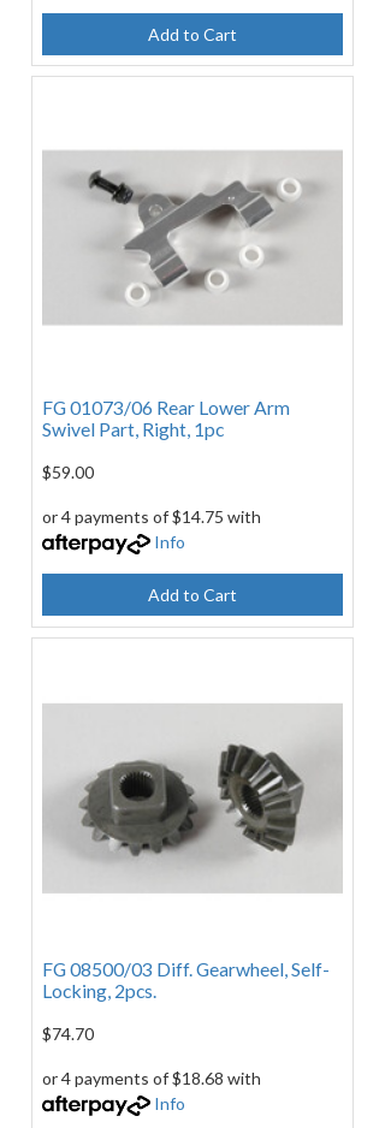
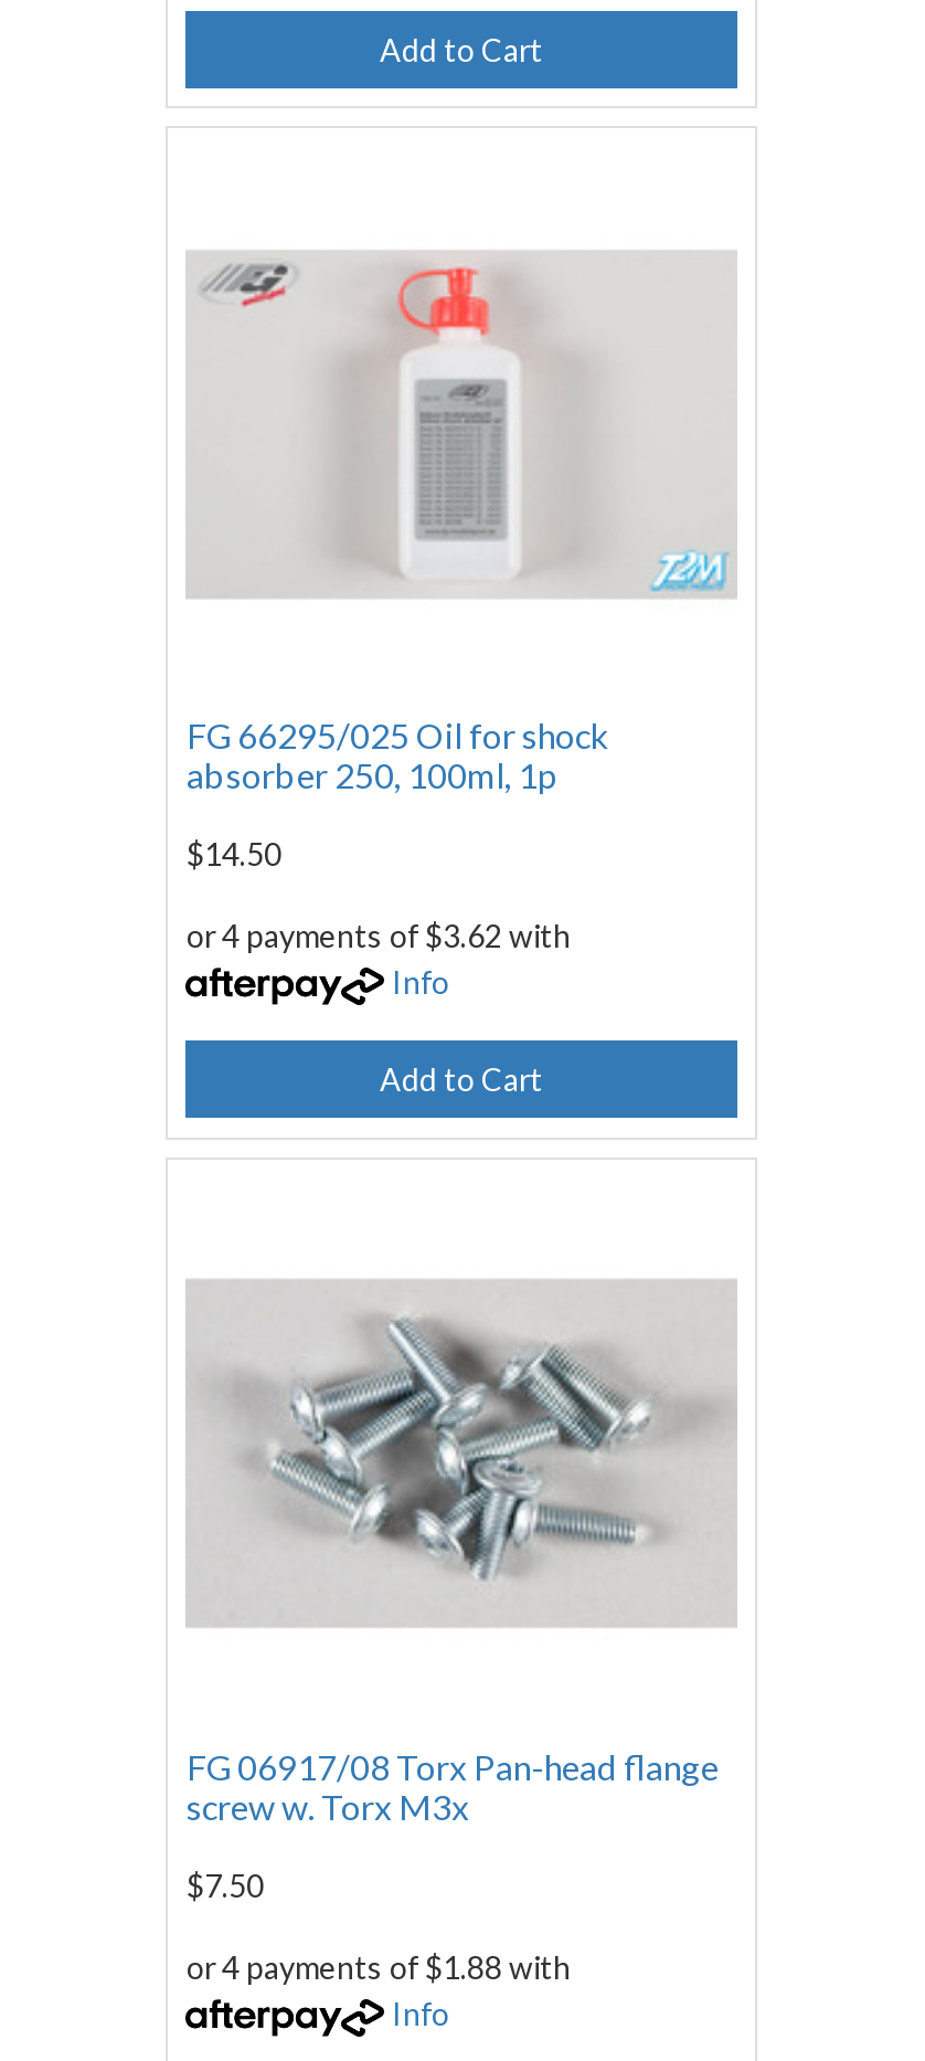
- [image]
+ [image]

- FG 01073/06 Rear Lower Arm
- Swivel Part, Right, 1pc
+ FG 66295/025 Oil for shock
+ absorber 250, 100ml, 1p

- $59.00
+ $14.50

- or 4 payments of $14.75 with
+ or 4 payments of $3.62 with

- [image]
+ [image]

- FG 08500/03 Diff. Gearwheel, Self-
- Locking, 2pcs.
+ FG 06917/08 Torx Pan-head flange
+ screw w. Torx M3x

- $74.70
+ $7.50

- or 4 payments of $18.68 with
+ or 4 payments of $1.88 with
